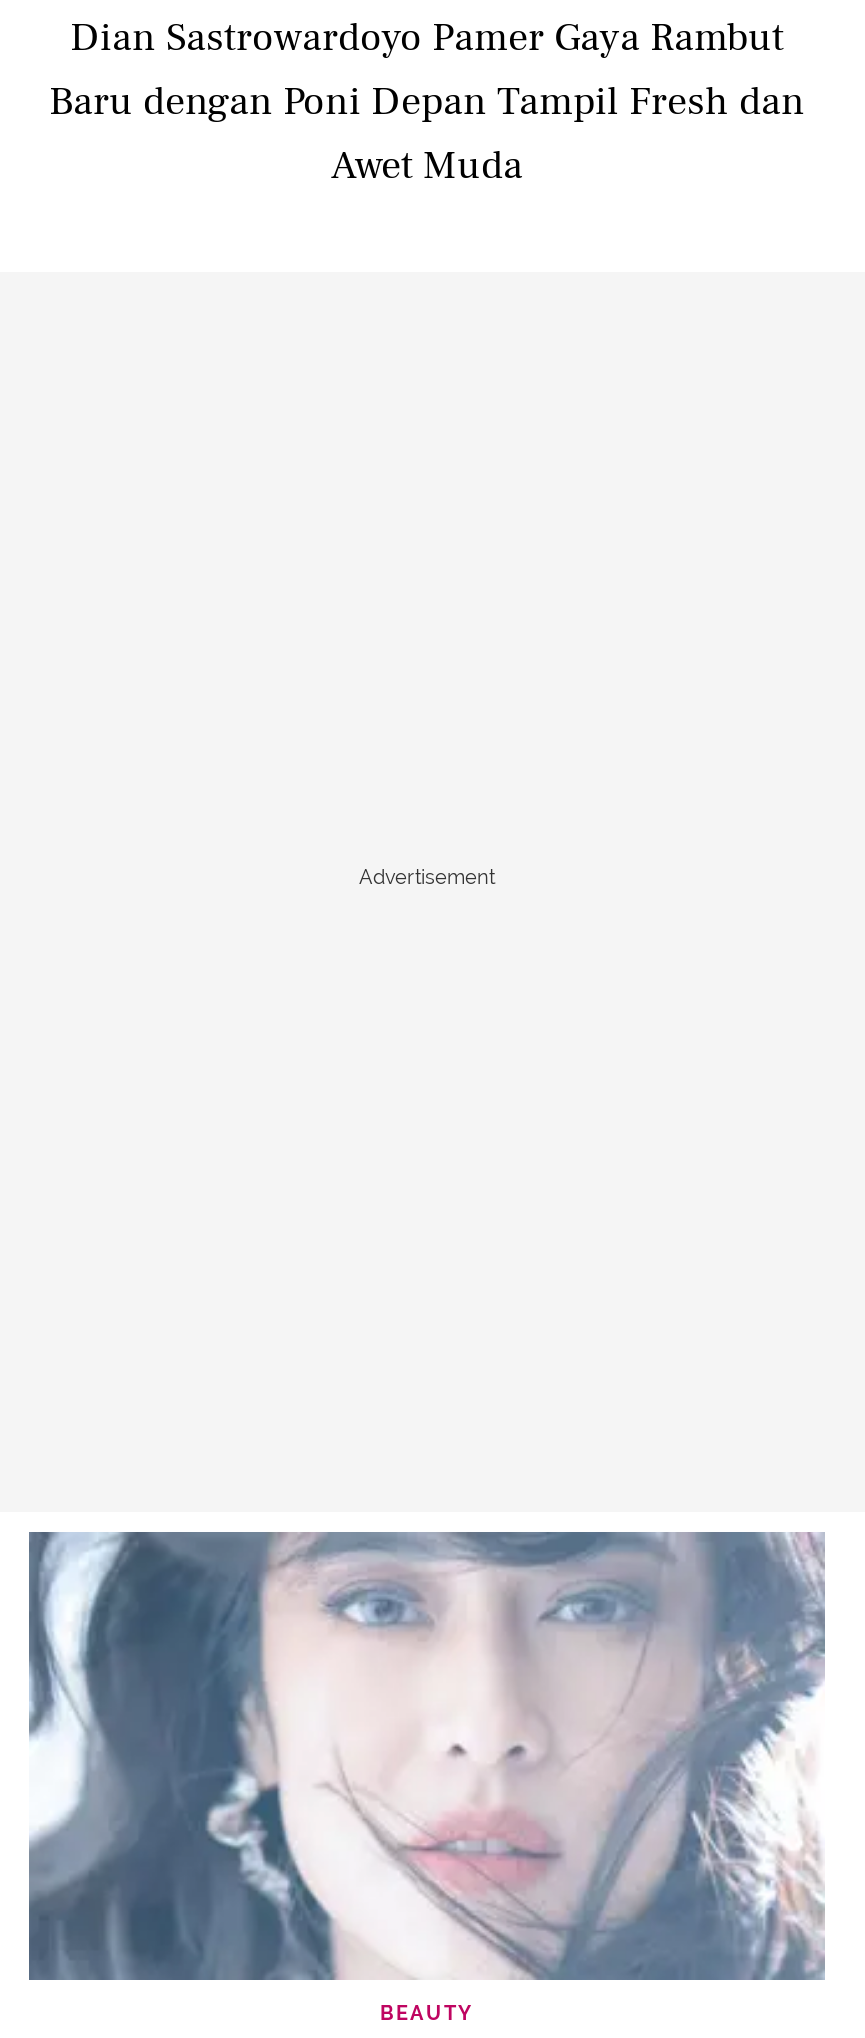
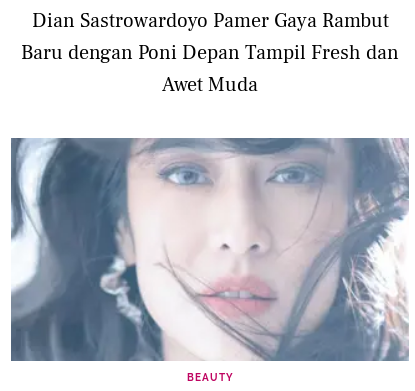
- Advertisement
